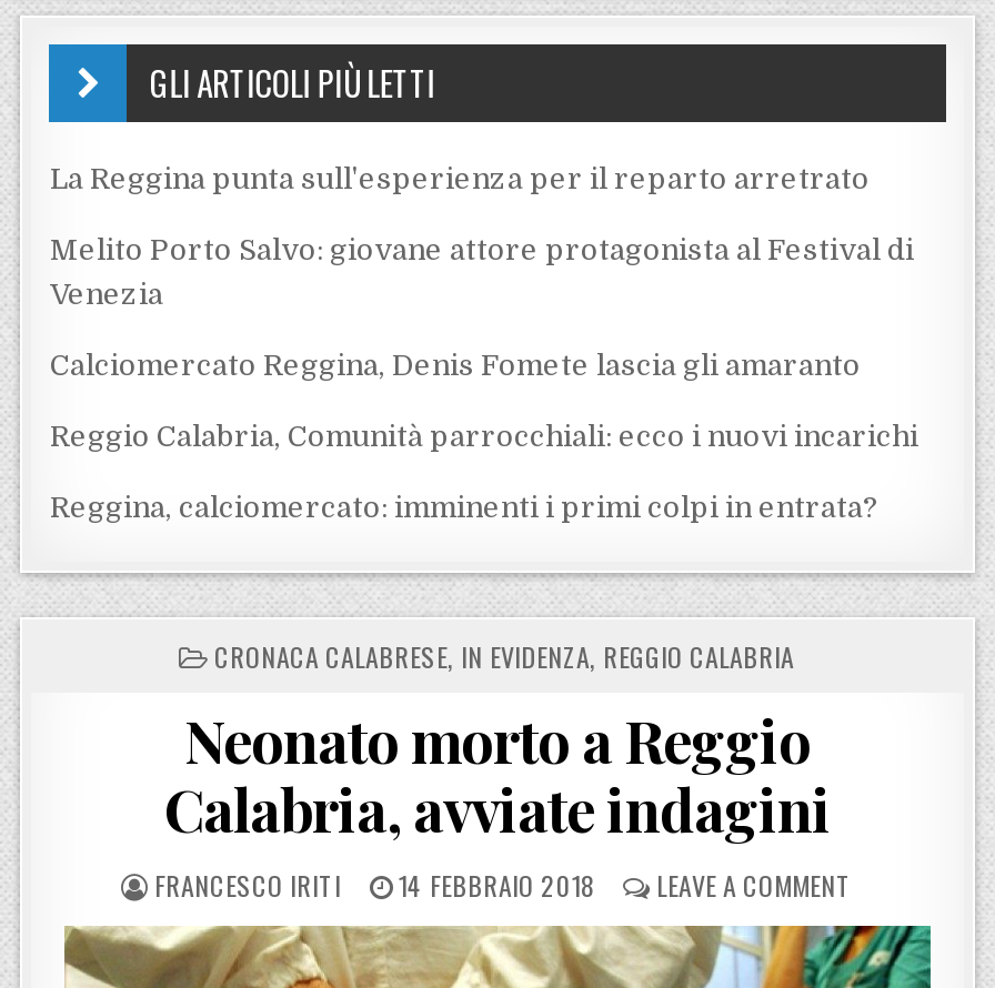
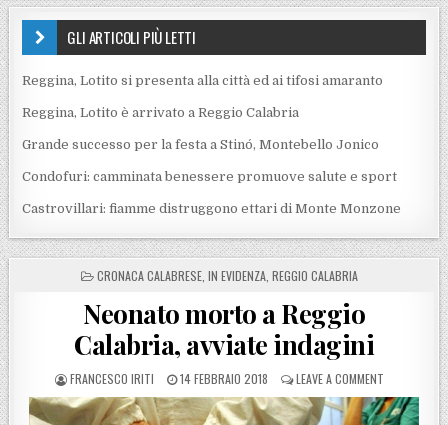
- La Reggina punta sull'esperienza per il reparto arretrato
+ Reggina, Lotito si presenta alla città ed ai tifosi amaranto

- Melito Porto Salvo: giovane attore protagonista al Festival di
- Venezia
+ Reggina, Lotito è arrivato a Reggio Calabria

- Calciomercato Reggina, Denis Fomete lascia gli amaranto
+ Grande successo per la festa a Stinó, Montebello Jonico

- Reggio Calabria, Comunità parrocchiali: ecco i nuovi incarichi
+ Condofuri: camminata benessere promuove salute e sport

- Reggina, calciomercato: imminenti i primi colpi in entrata?
+ Castrovillari: fiamme distruggono ettari di Monte Monzone
